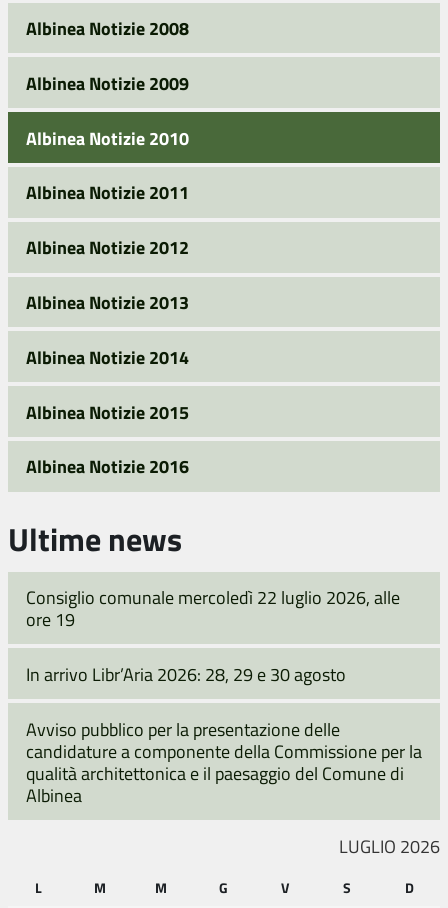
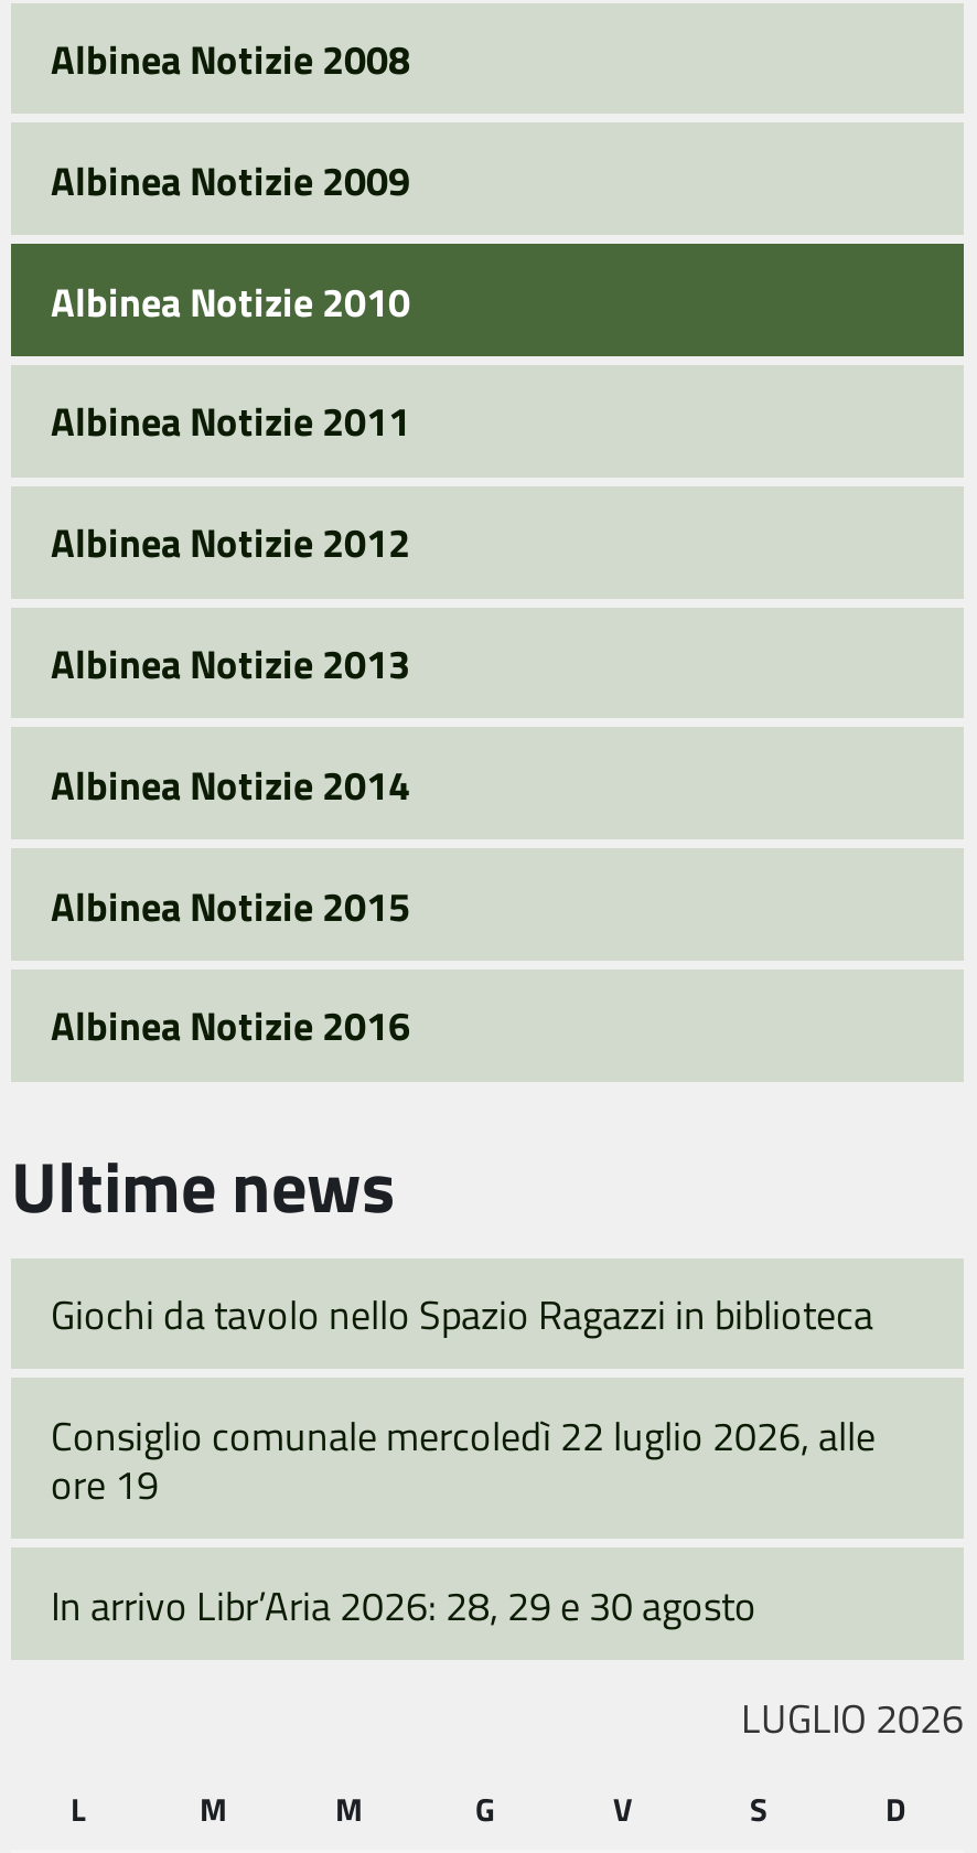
+ Giochi da tavolo nello Spazio Ragazzi in biblioteca

moved down: Consiglio comunale mercoledì 22 luglio 2026, alle | ore 19 | In arrivo Libr’Aria 2026: 28, 29 e 30 agosto

- Avviso pubblico per la presentazione delle
- candidature a componente della Commissione per la
- qualità architettonica e il paesaggio del Comune di
- Albinea
